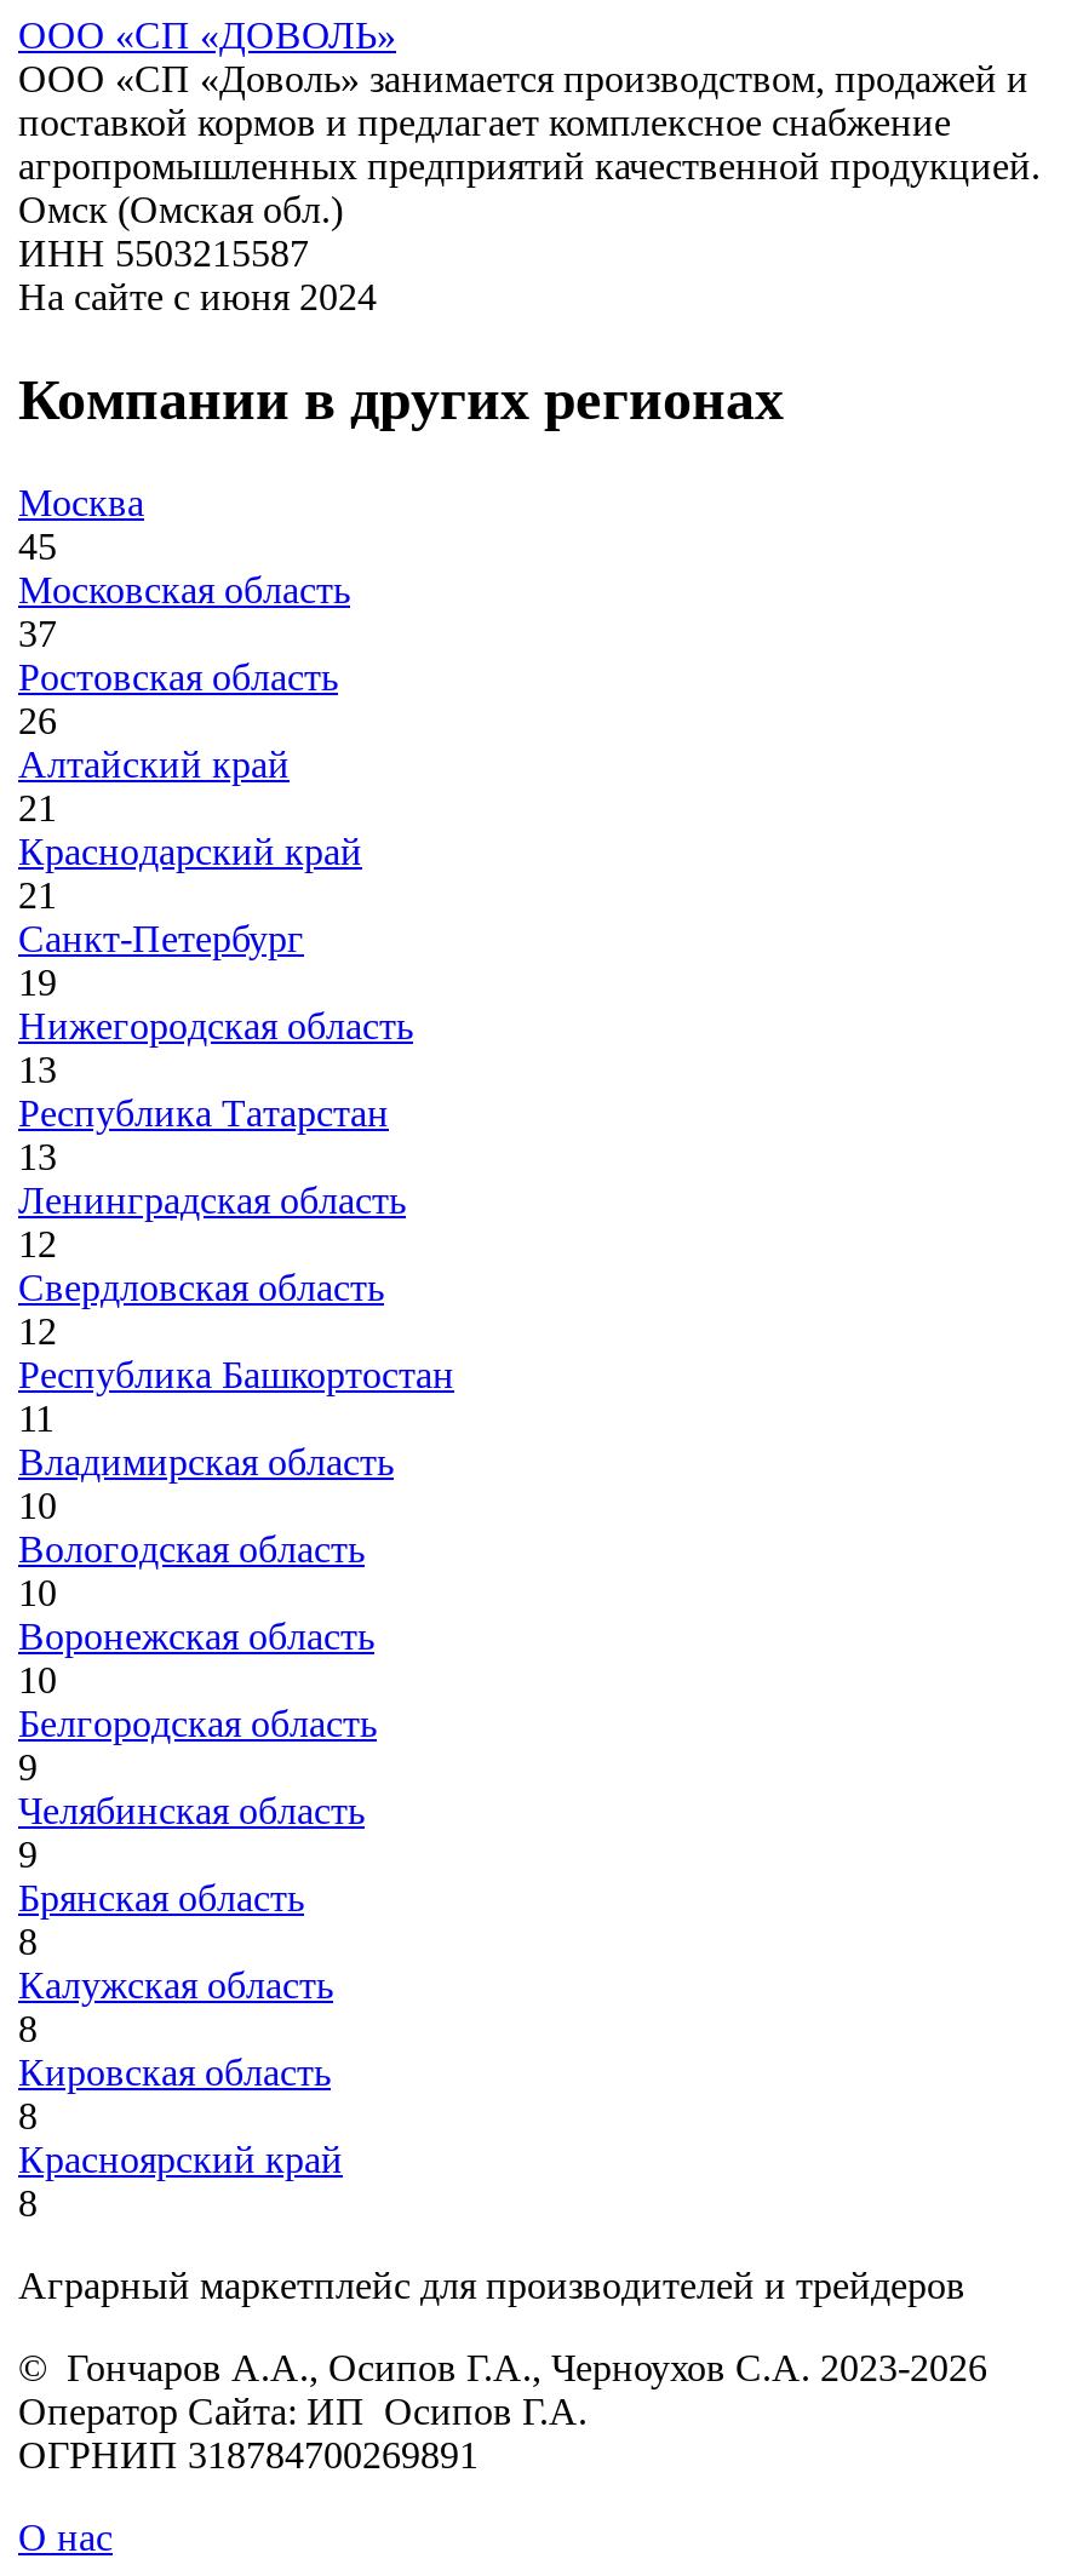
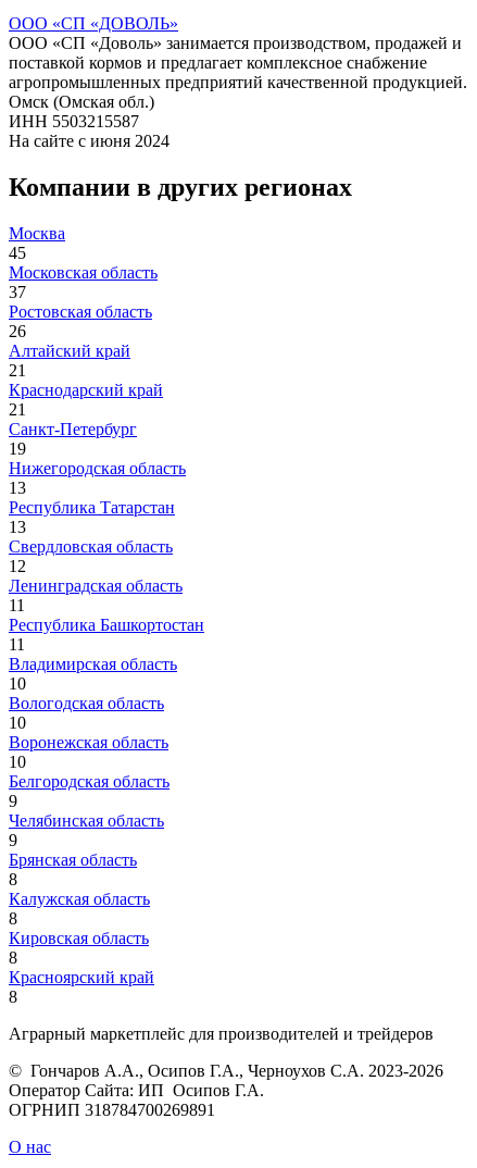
moved down: Ленинградская область

- 12

moved up: Свердловская область | 12

+ 11
